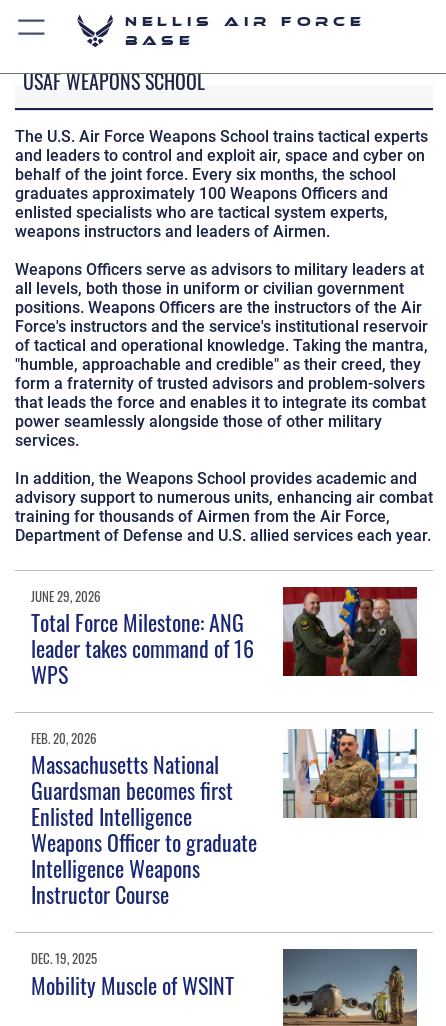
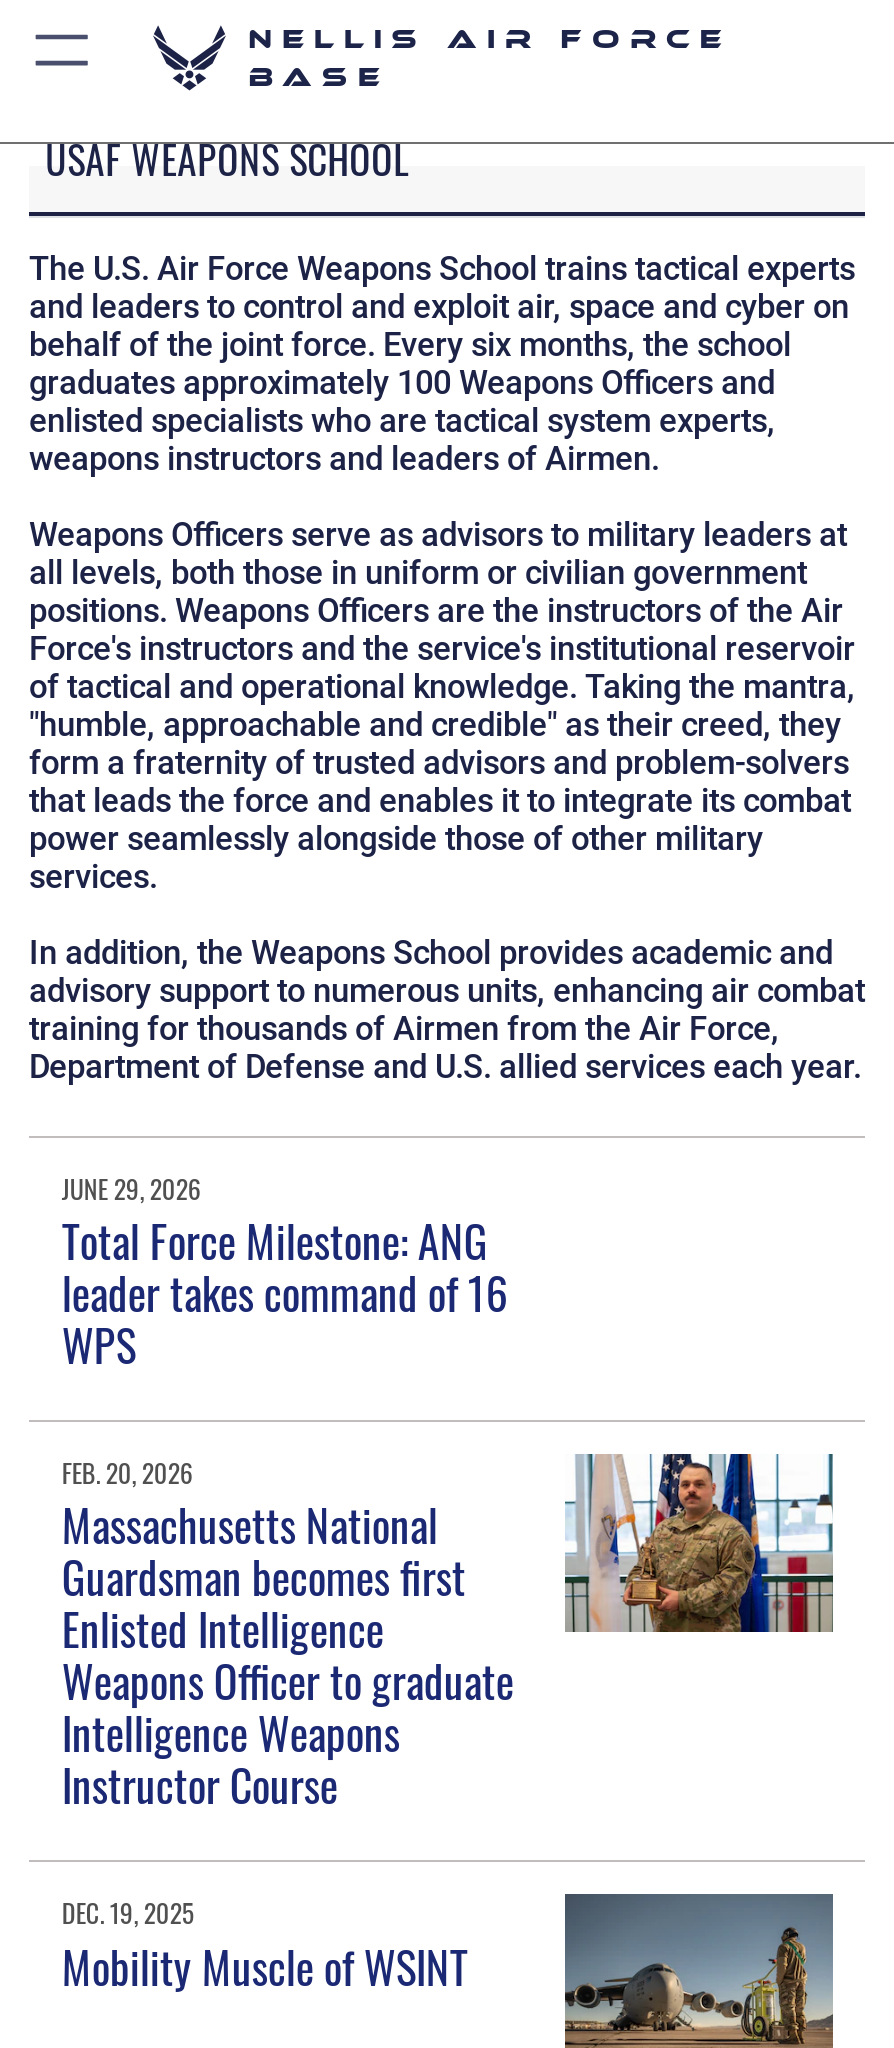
- [image]
